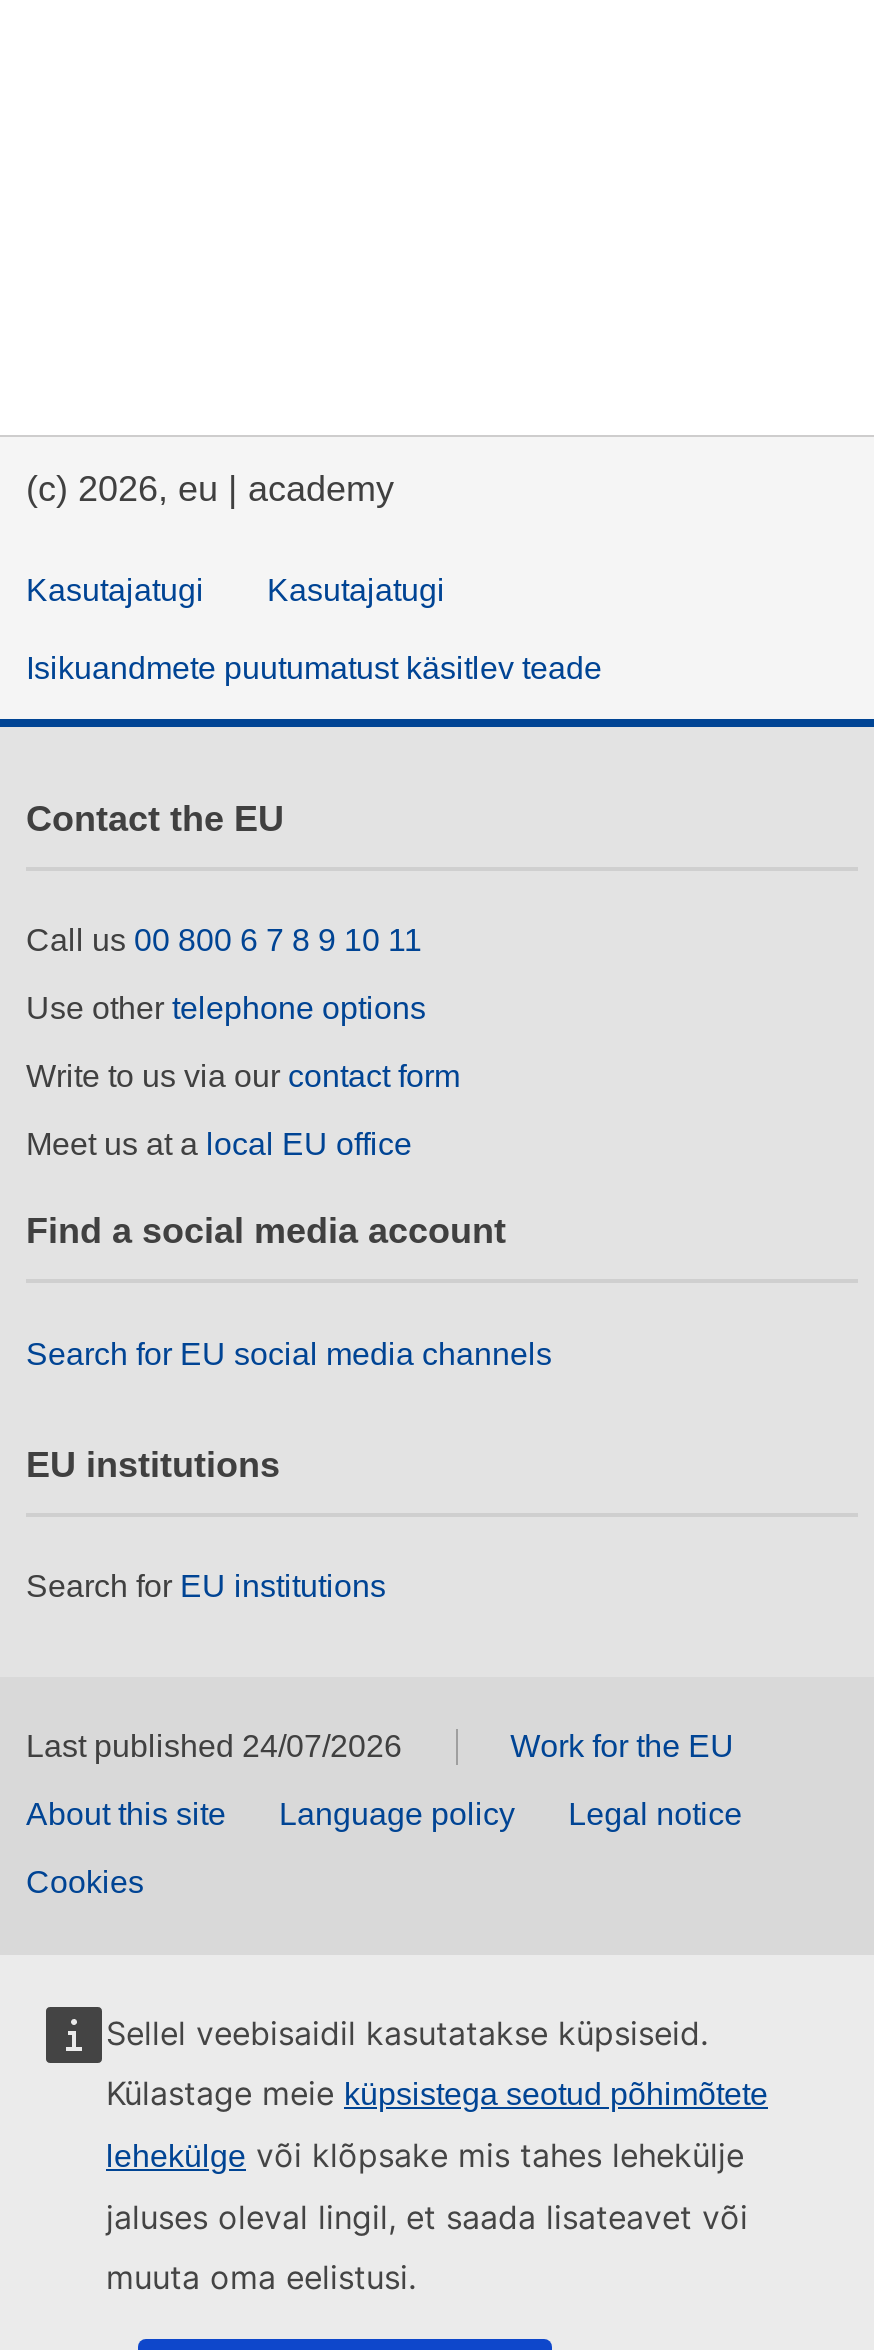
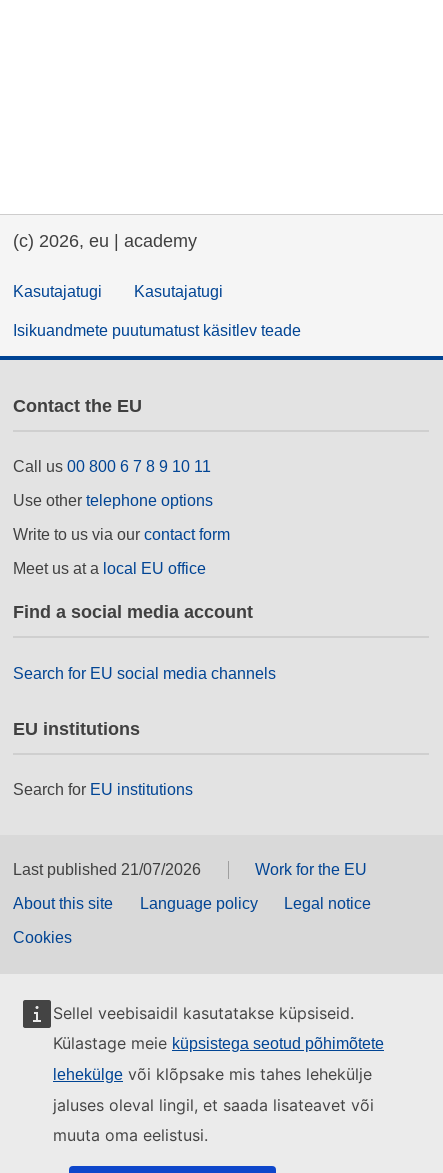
- Last published 24/07/2026
+ Last published 21/07/2026
